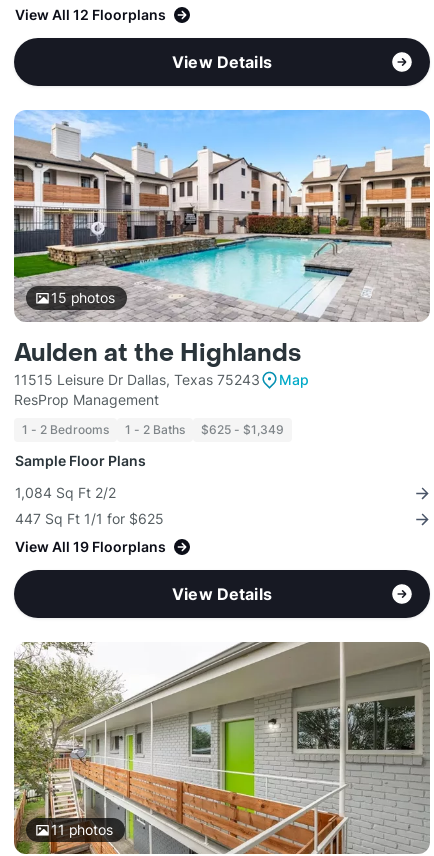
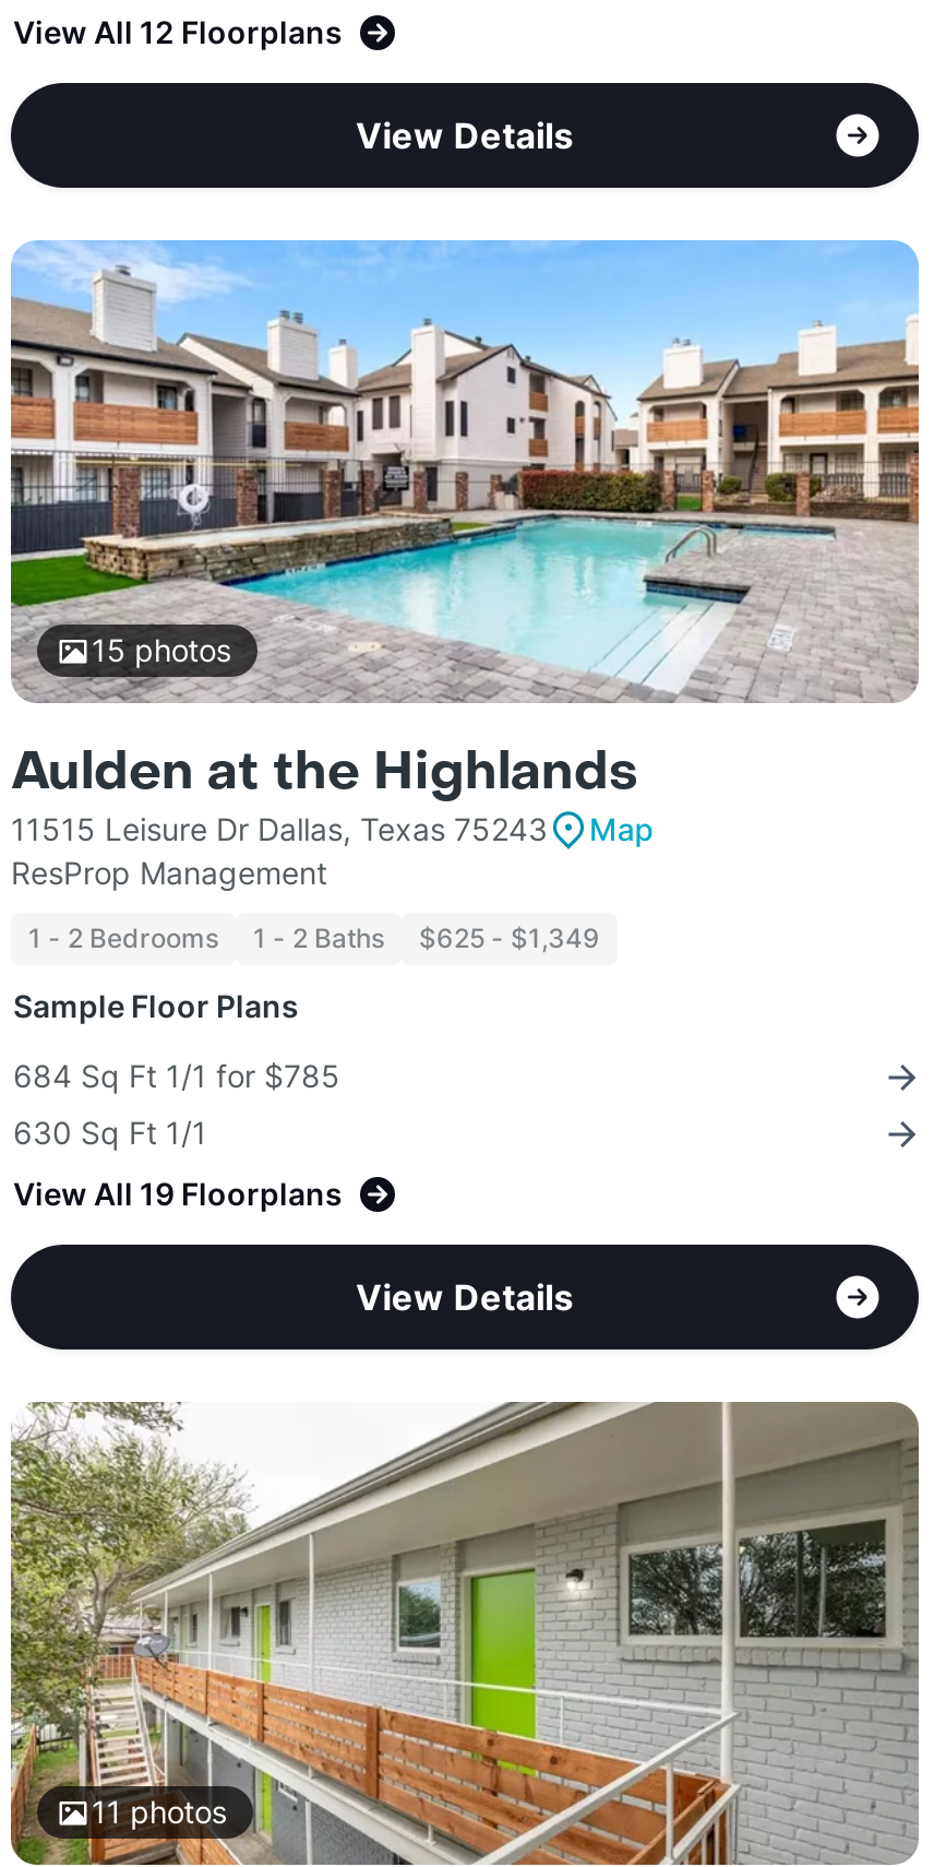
- 1,084 Sq Ft 2/2
+ 684 Sq Ft 1/1 for $785

- 447 Sq Ft 1/1 for $625
+ 630 Sq Ft 1/1
